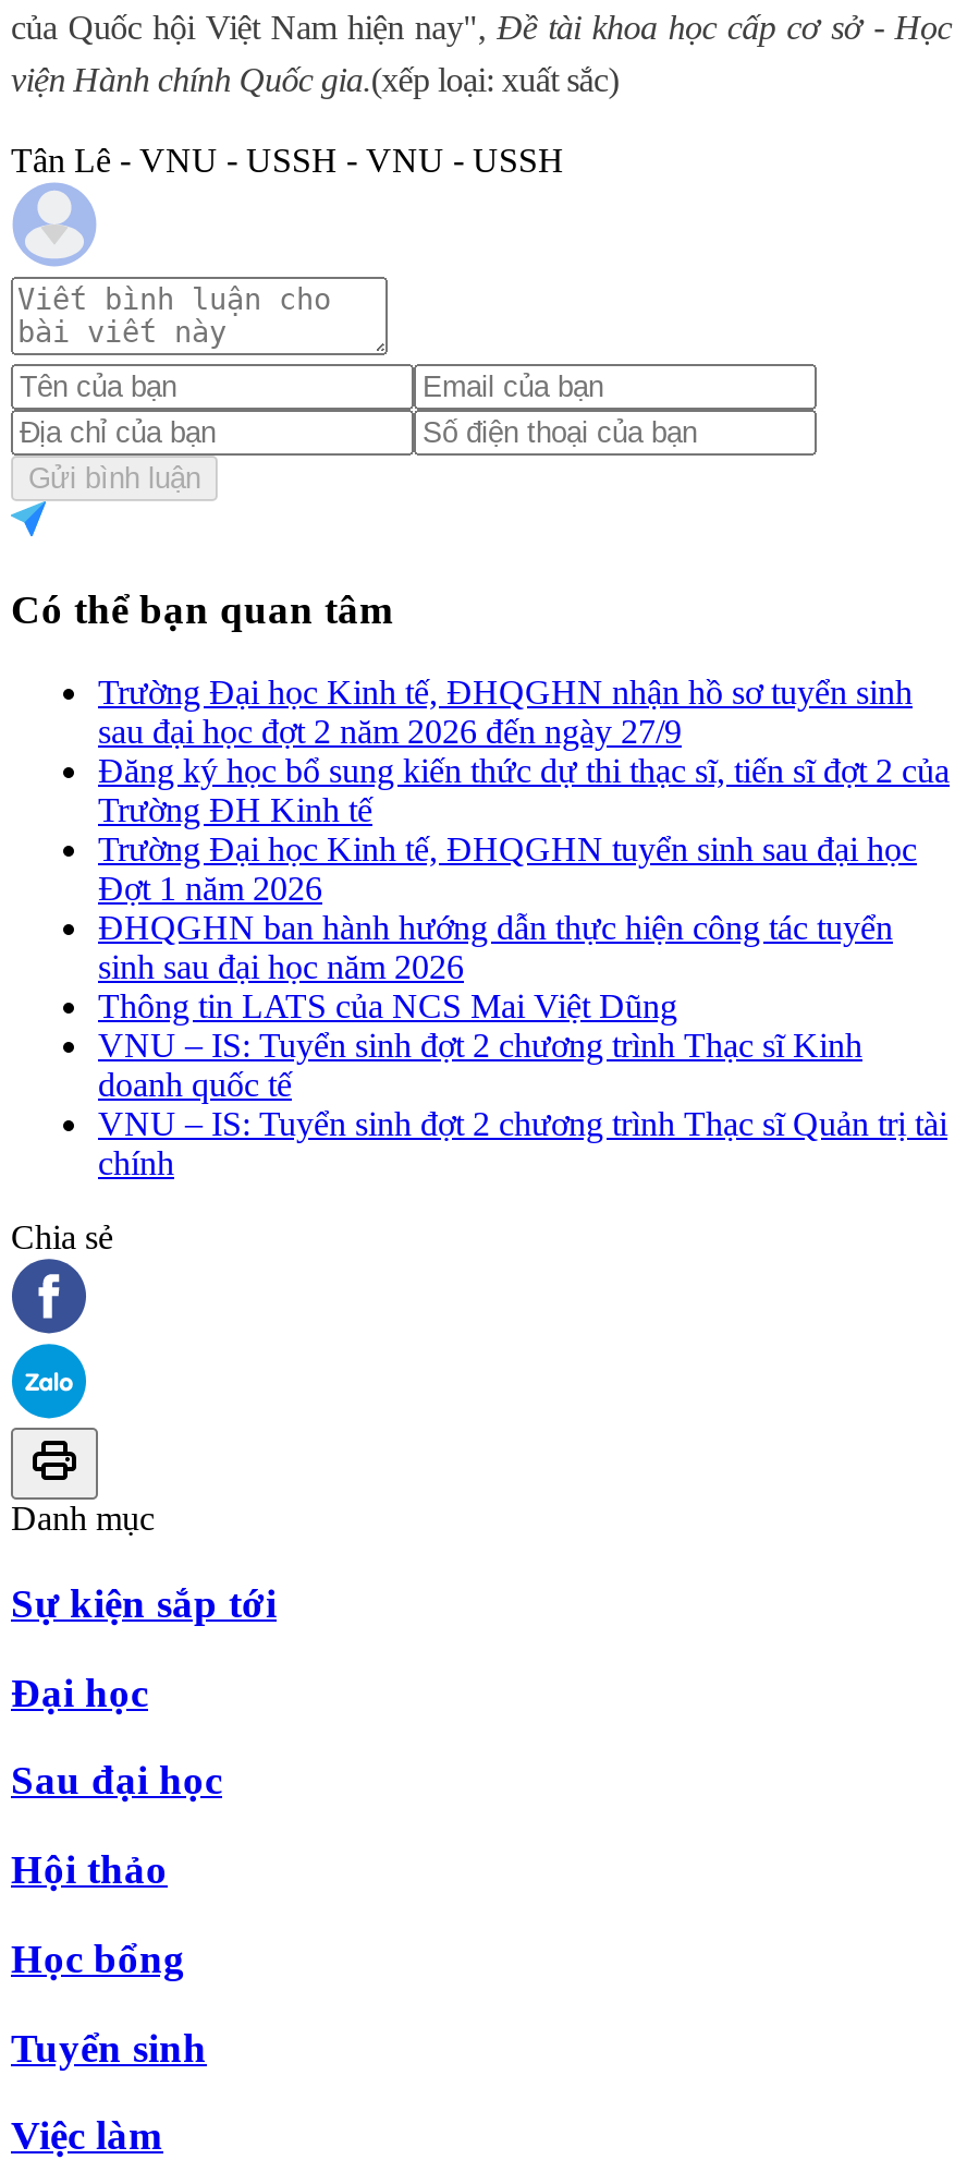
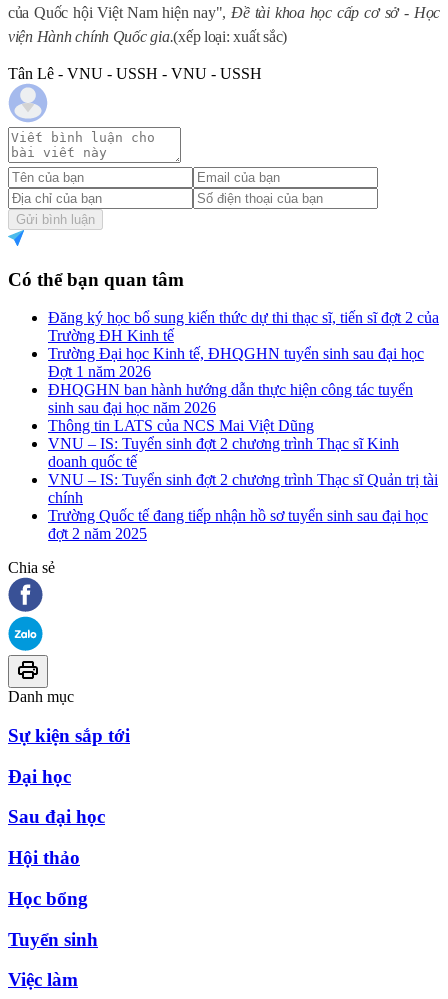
- Trường Đại học Kinh tế, ĐHQGHN nhận hồ sơ tuyển sinh
- sau đại học đợt 2 năm 2026 đến ngày 27/9

moved up: Đăng ký học bổ sung kiến thức dự thi thạc sĩ, tiến sĩ đợt 2 của | Trường ĐH Kinh tế | Trường Đại học Kinh tế, ĐHQGHN tuyển sinh sau đại học | ... | VNU – IS: Tuyển sinh đợt 2 chương trình Thạc sĩ Quản trị tài | chính

+ Trường Quốc tế đang tiếp nhận hồ sơ tuyển sinh sau đại học
+ đợt 2 năm 2025
